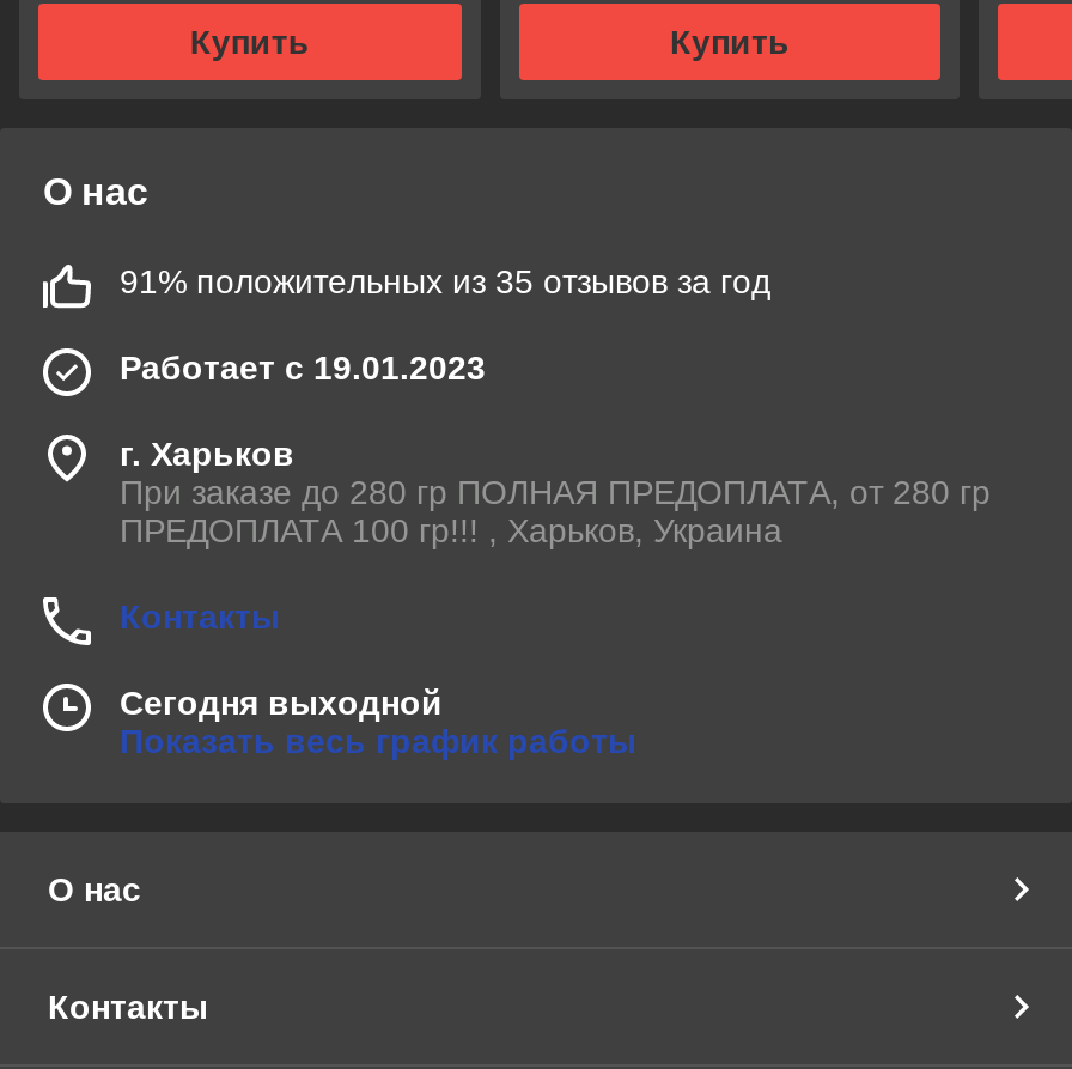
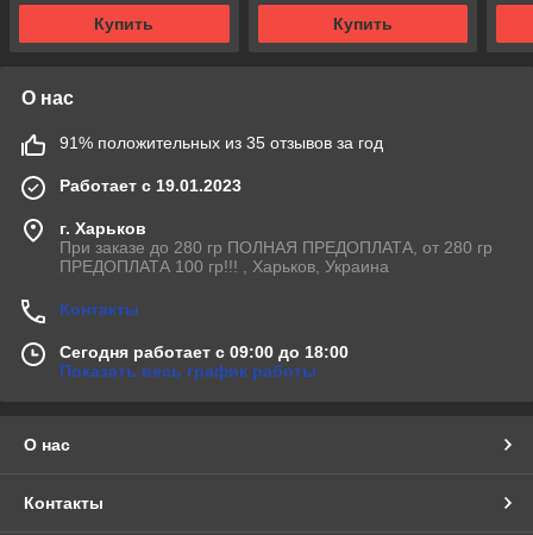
- Сегодня выходной
+ Сегодня работает с 09:00 до 18:00
